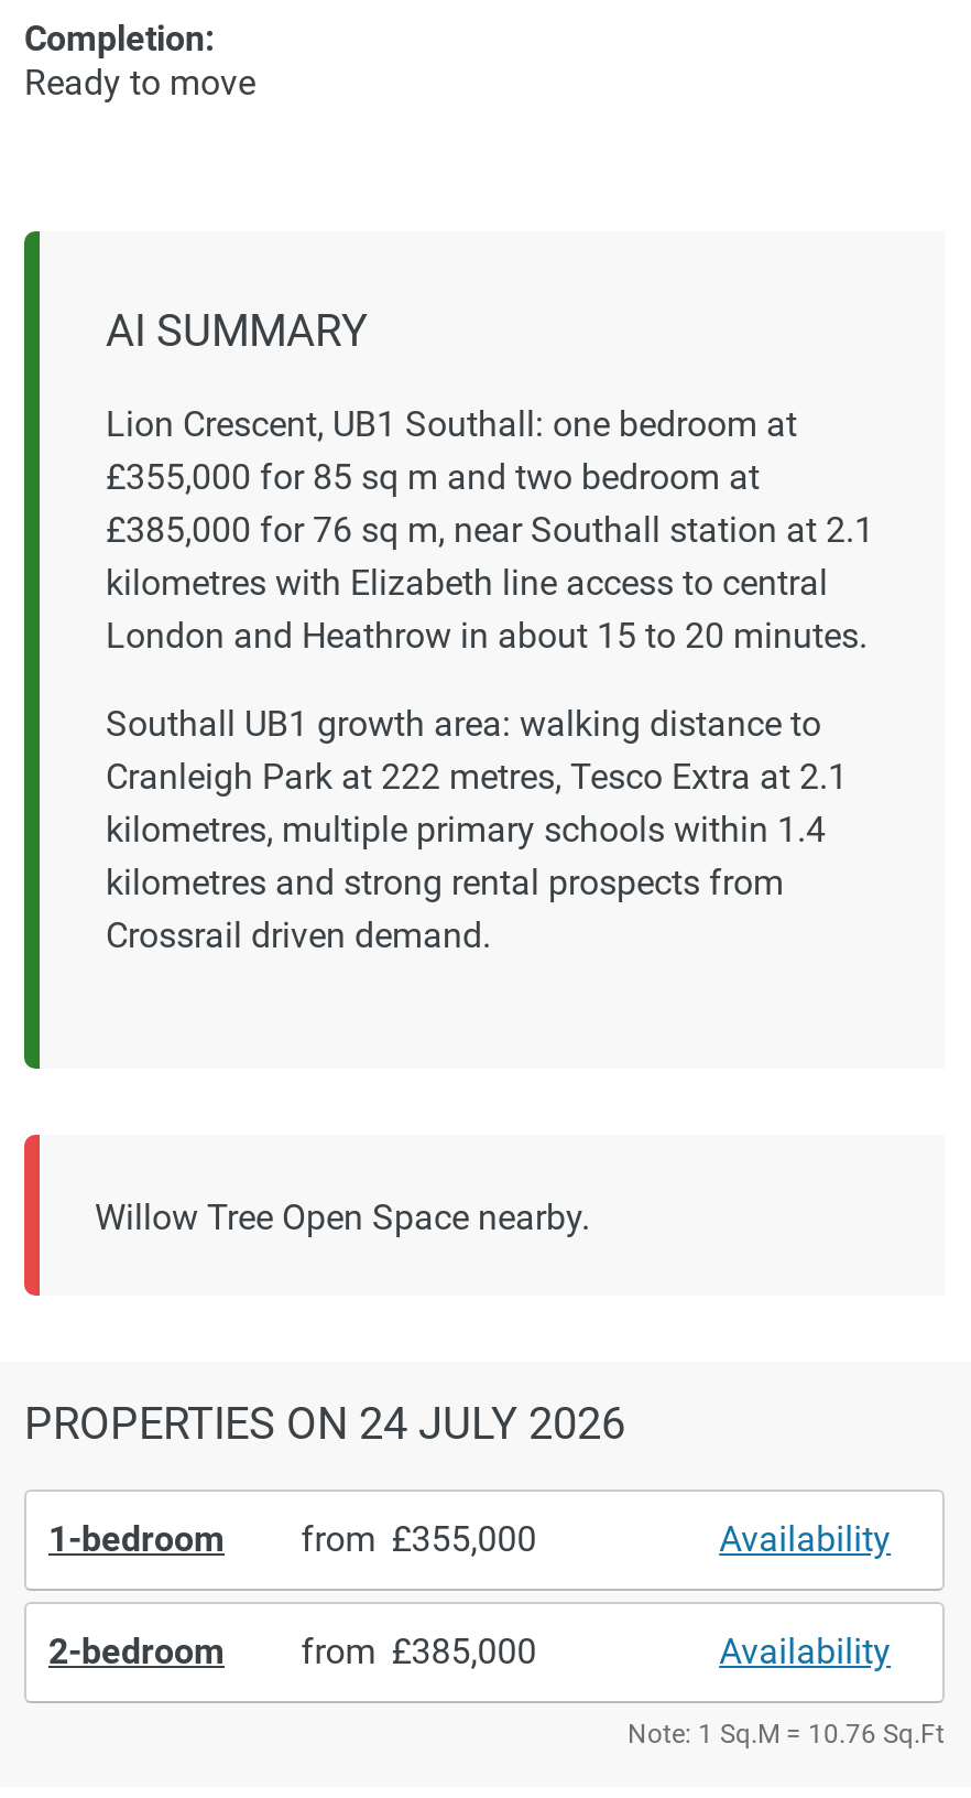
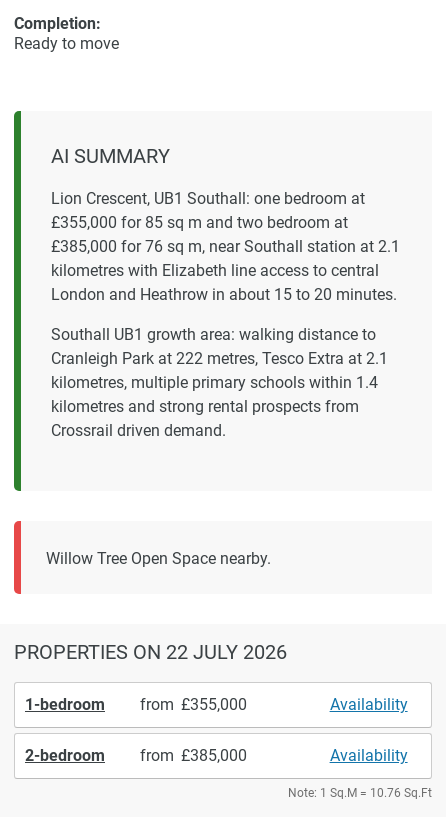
- PROPERTIES ON 24 JULY 2026
+ PROPERTIES ON 22 JULY 2026
